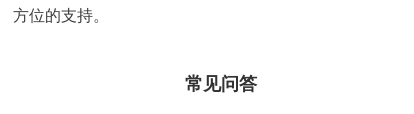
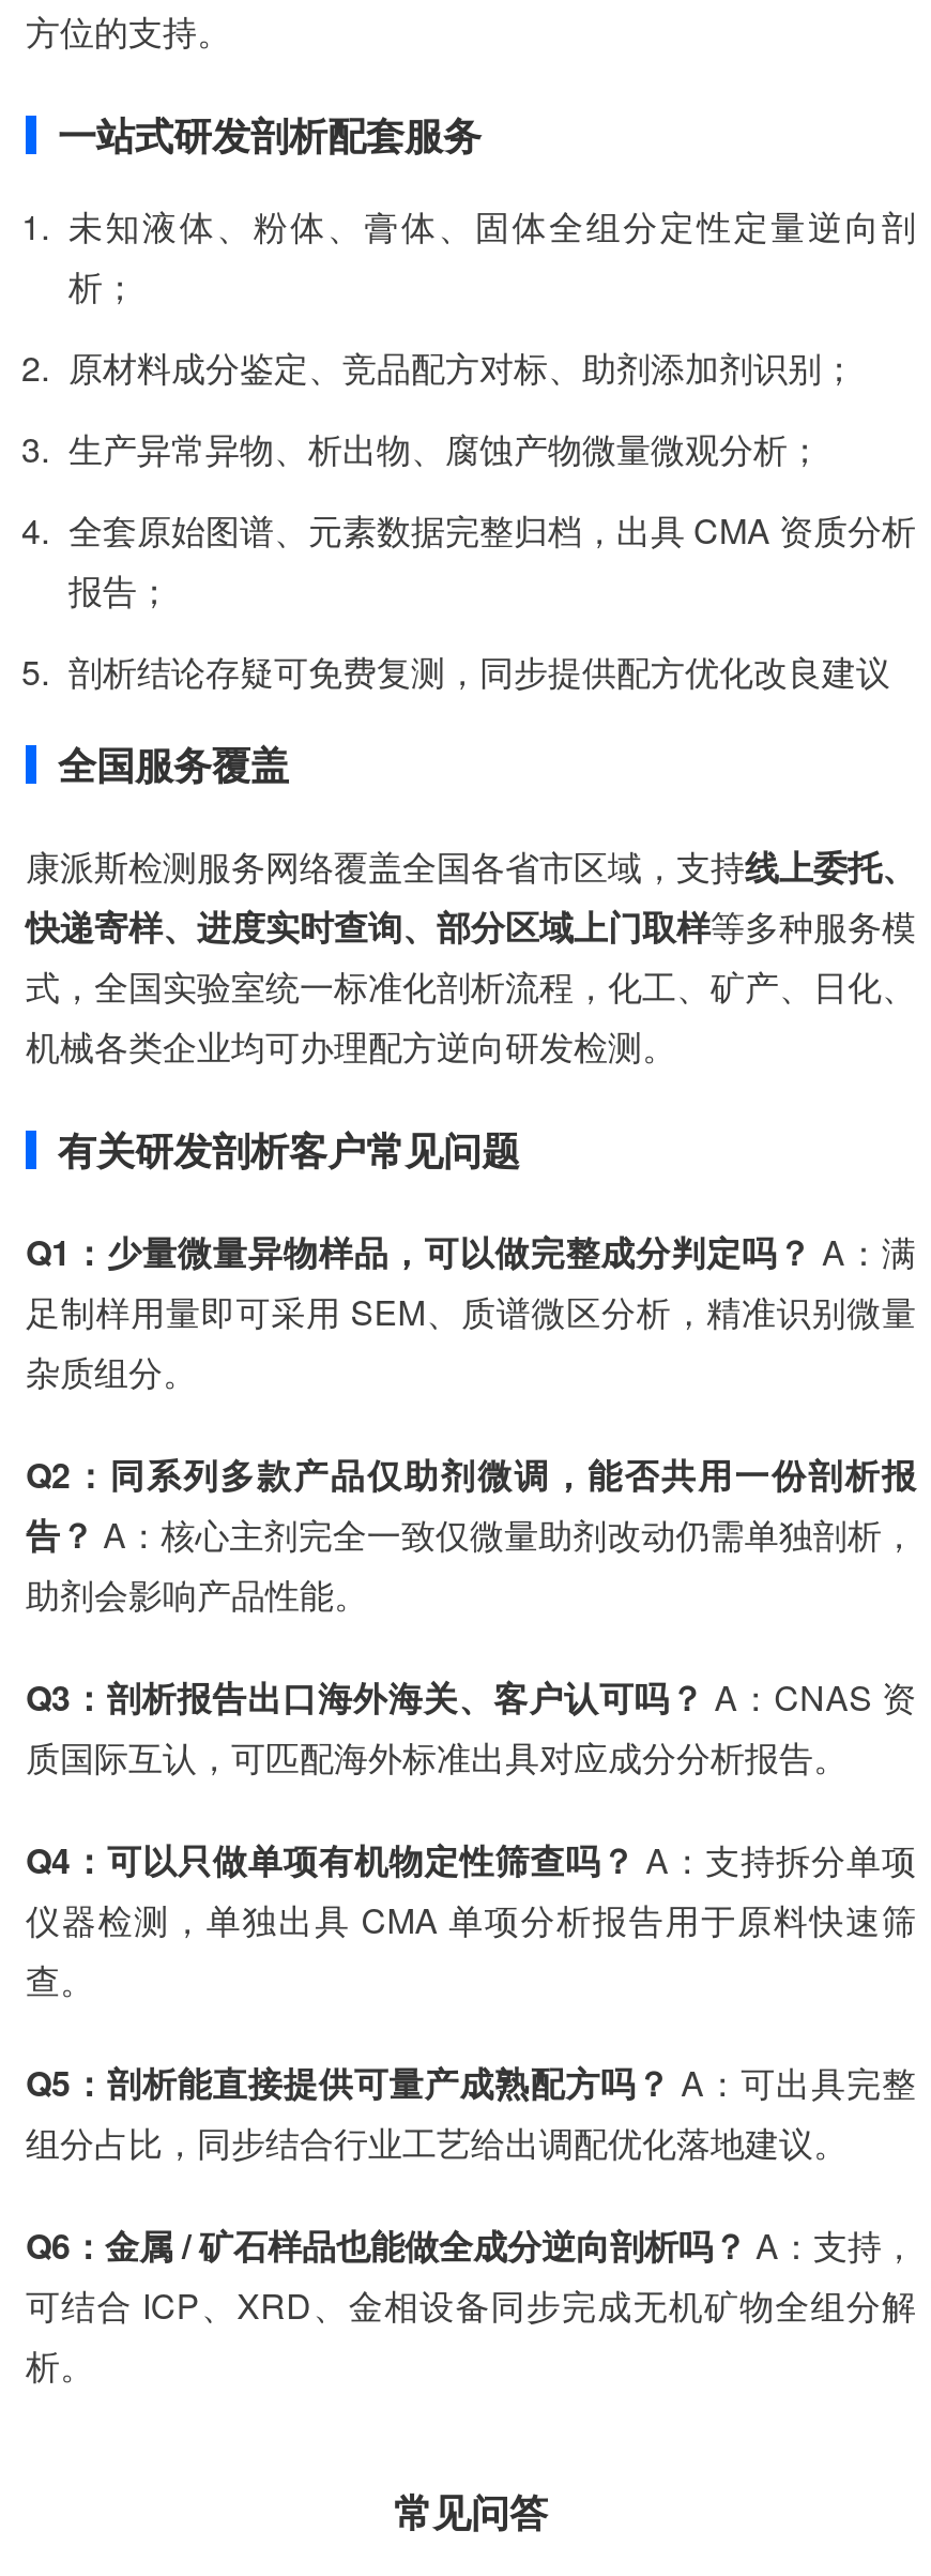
+ 一站式研发剖析配套服务
+ 未知液体、粉体、膏体、固体全组分定性定量逆向剖
+ 析；
+ 原材料成分鉴定、竞品配方对标、助剂添加剂识别；
+ 生产异常异物、析出物、腐蚀产物微量微观分析；
+ 全套原始图谱、元素数据完整归档，出具 CMA 资质分析
+ 报告；
+ 剖析结论存疑可免费复测，同步提供配方优化改良建议
+ 全国服务覆盖
+ 康派斯检测服务网络覆盖全国各省市区域，支持线上委托、
+ 快递寄样、进度实时查询、部分区域上门取样等多种服务模
+ 式，全国实验室统一标准化剖析流程，化工、矿产、日化、
+ 机械各类企业均可办理配方逆向研发检测。
+ 有关研发剖析客户常见问题
+ Q1：少量微量异物样品，可以做完整成分判定吗？A：满
+ 足制样用量即可采用 SEM、质谱微区分析，精准识别微量
+ 杂质组分。
+ Q2：同系列多款产品仅助剂微调，能否共用一份剖析报
+ 告？A：核心主剂完全一致仅微量助剂改动仍需单独剖析，
+ 助剂会影响产品性能。
+ Q3：剖析报告出口海外海关、客户认可吗？A：CNAS 资
+ 质国际互认，可匹配海外标准出具对应成分分析报告。
+ Q4：可以只做单项有机物定性筛查吗？A：支持拆分单项
+ 仪器检测，单独出具 CMA 单项分析报告用于原料快速筛
+ 查。
+ Q5：剖析能直接提供可量产成熟配方吗？A：可出具完整
+ 组分占比，同步结合行业工艺给出调配优化落地建议。
+ Q6：金属 / 矿石样品也能做全成分逆向剖析吗？A：支持，
+ 可结合 ICP、XRD、金相设备同步完成无机矿物全组分解
+ 析。
